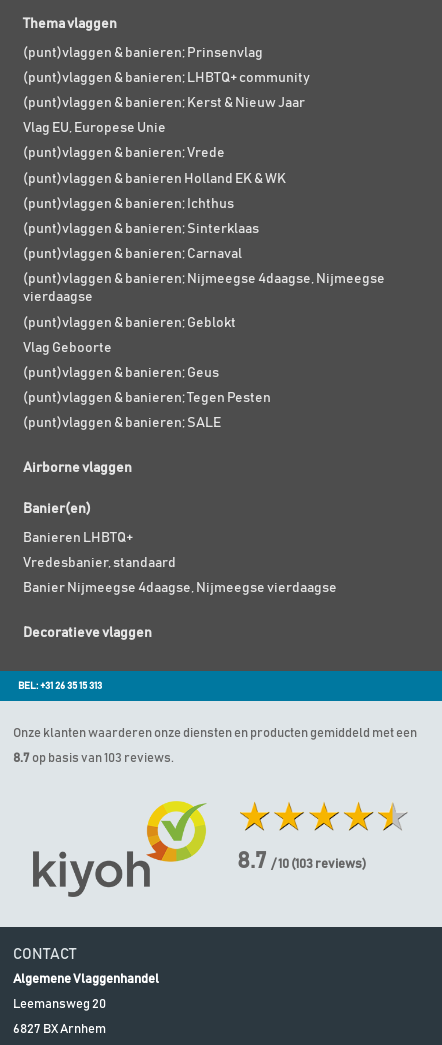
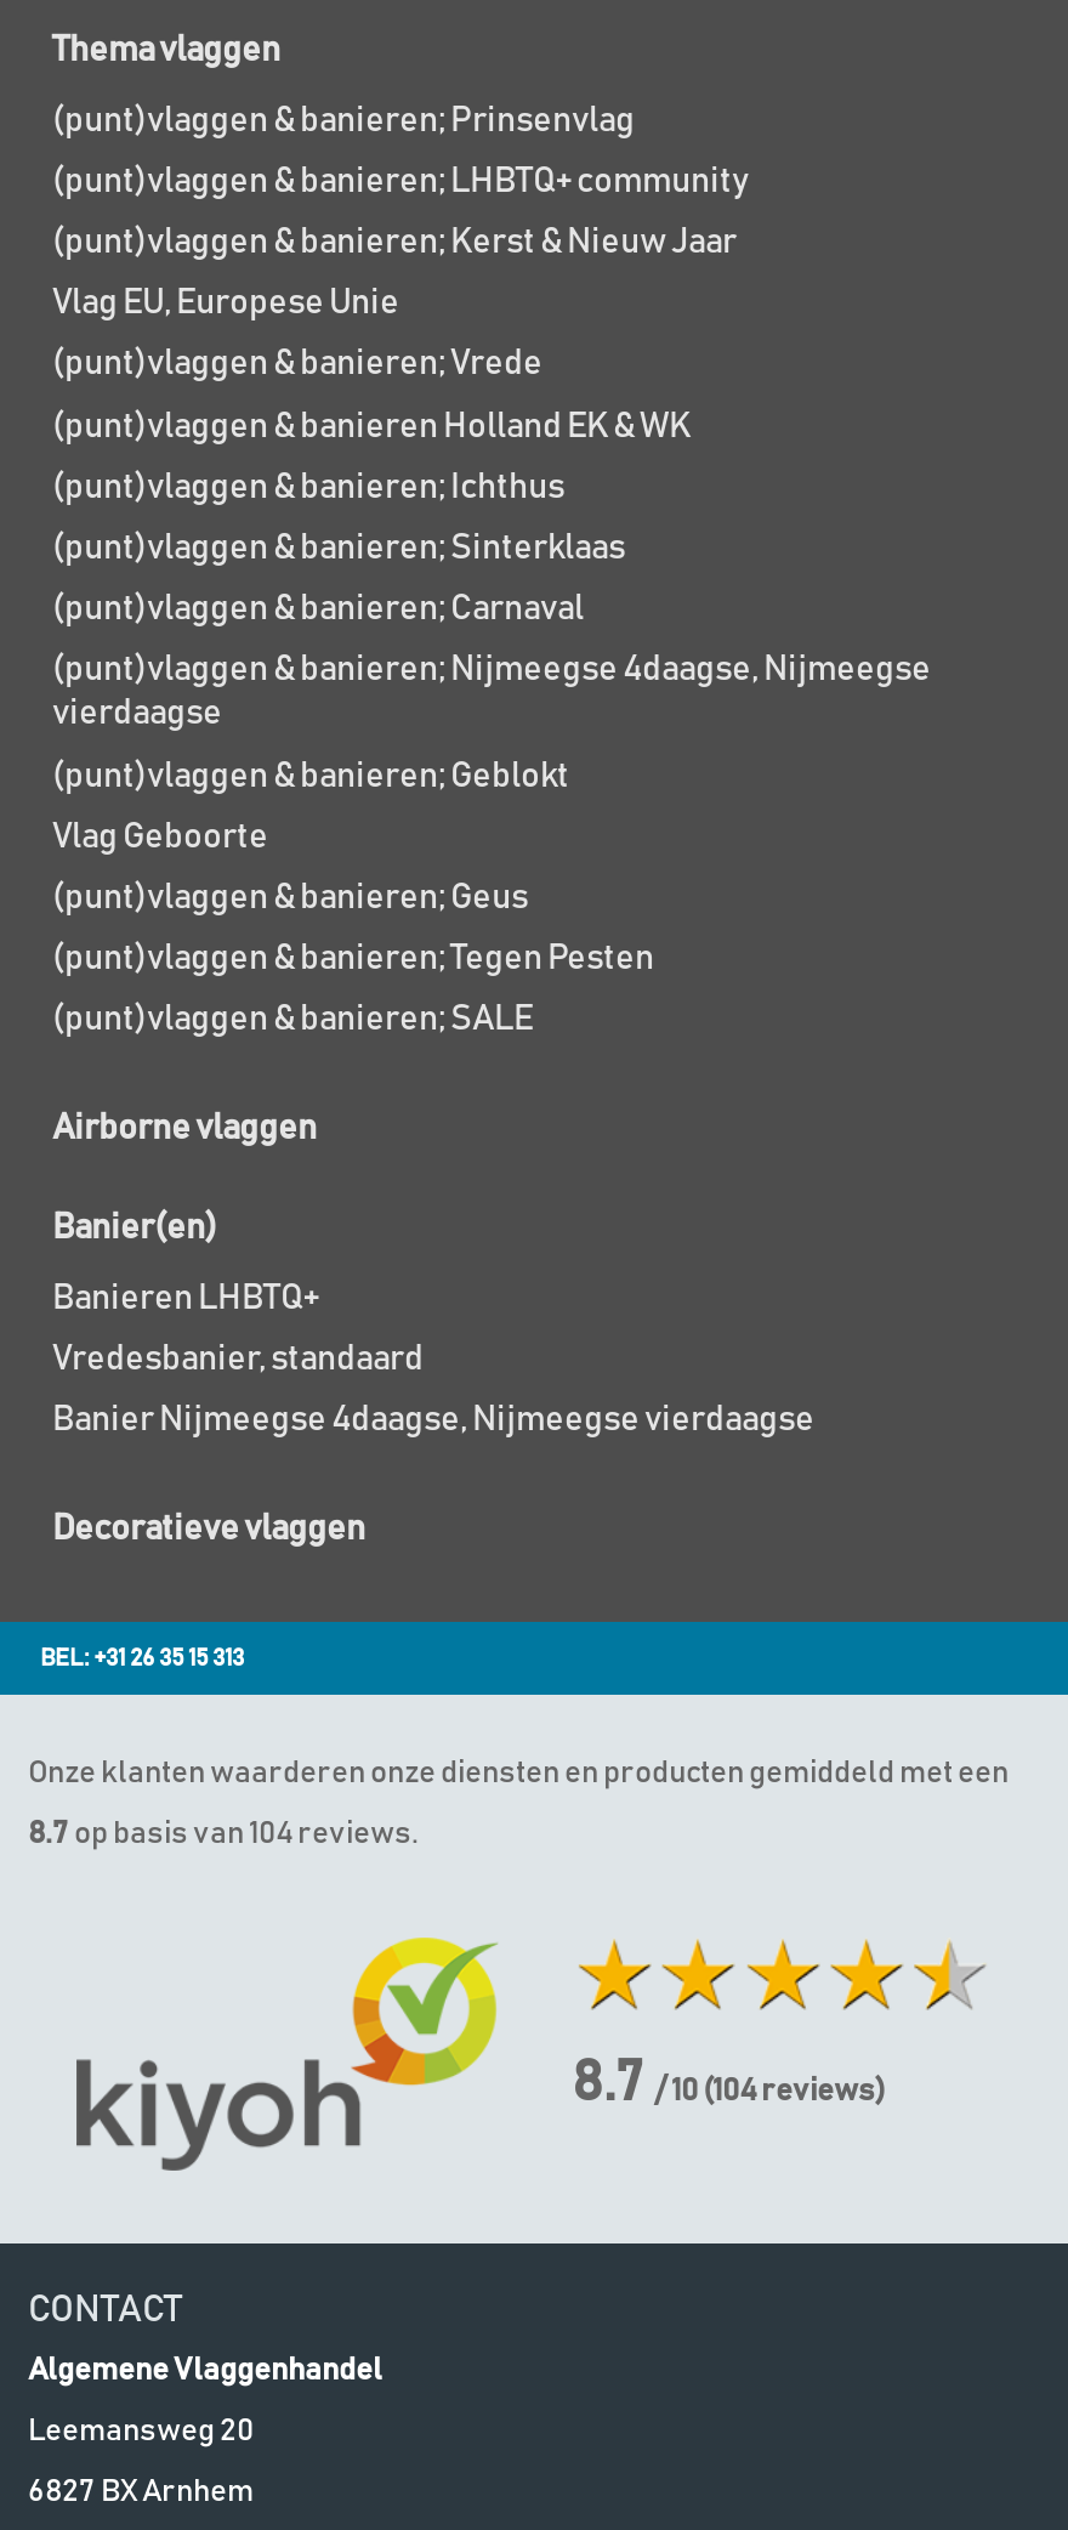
- 8.7 op basis van 103 reviews.
+ 8.7 op basis van 104 reviews.

- 8.7 / 10 (103reviews)
+ 8.7 / 10 (104reviews)
